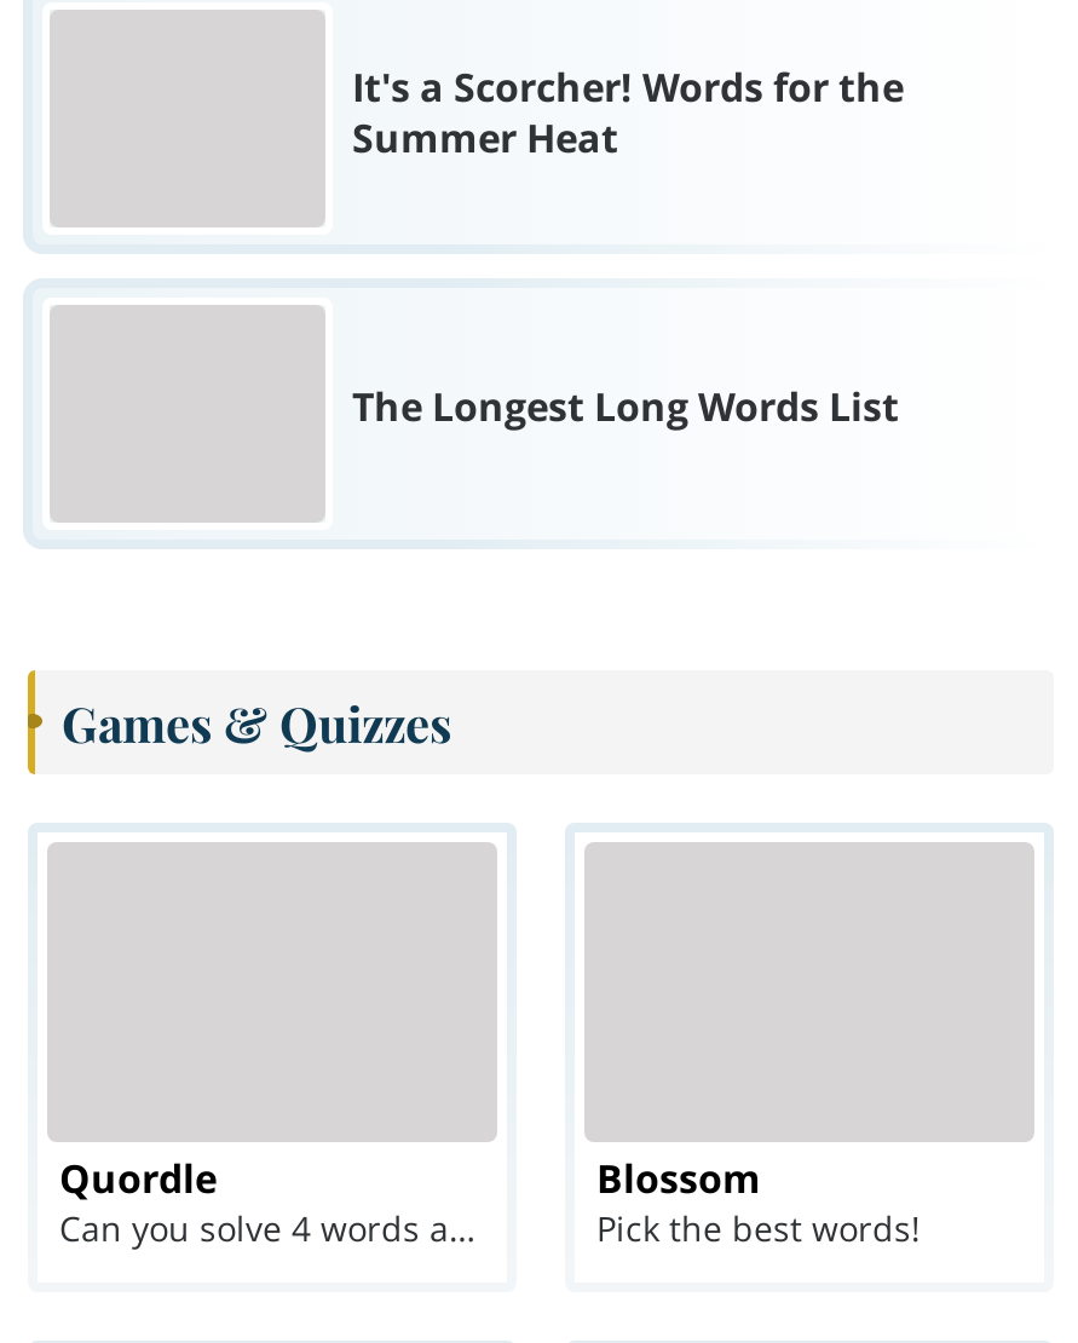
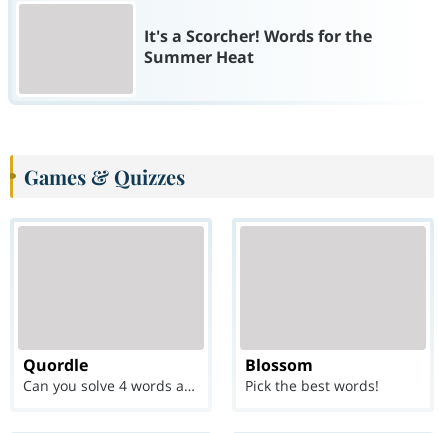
- The Longest Long Words List
